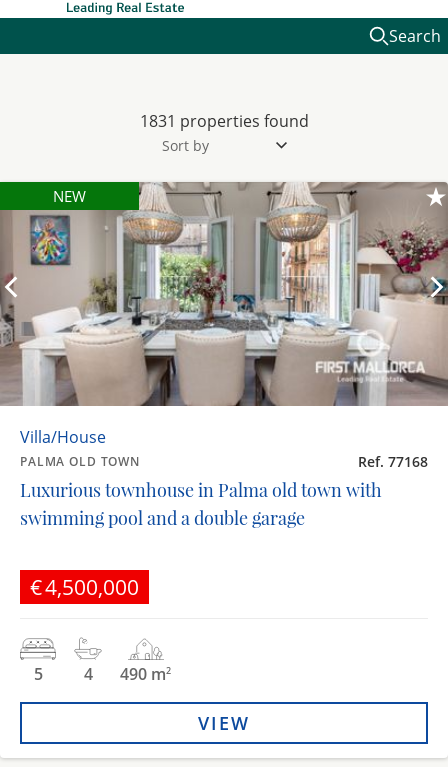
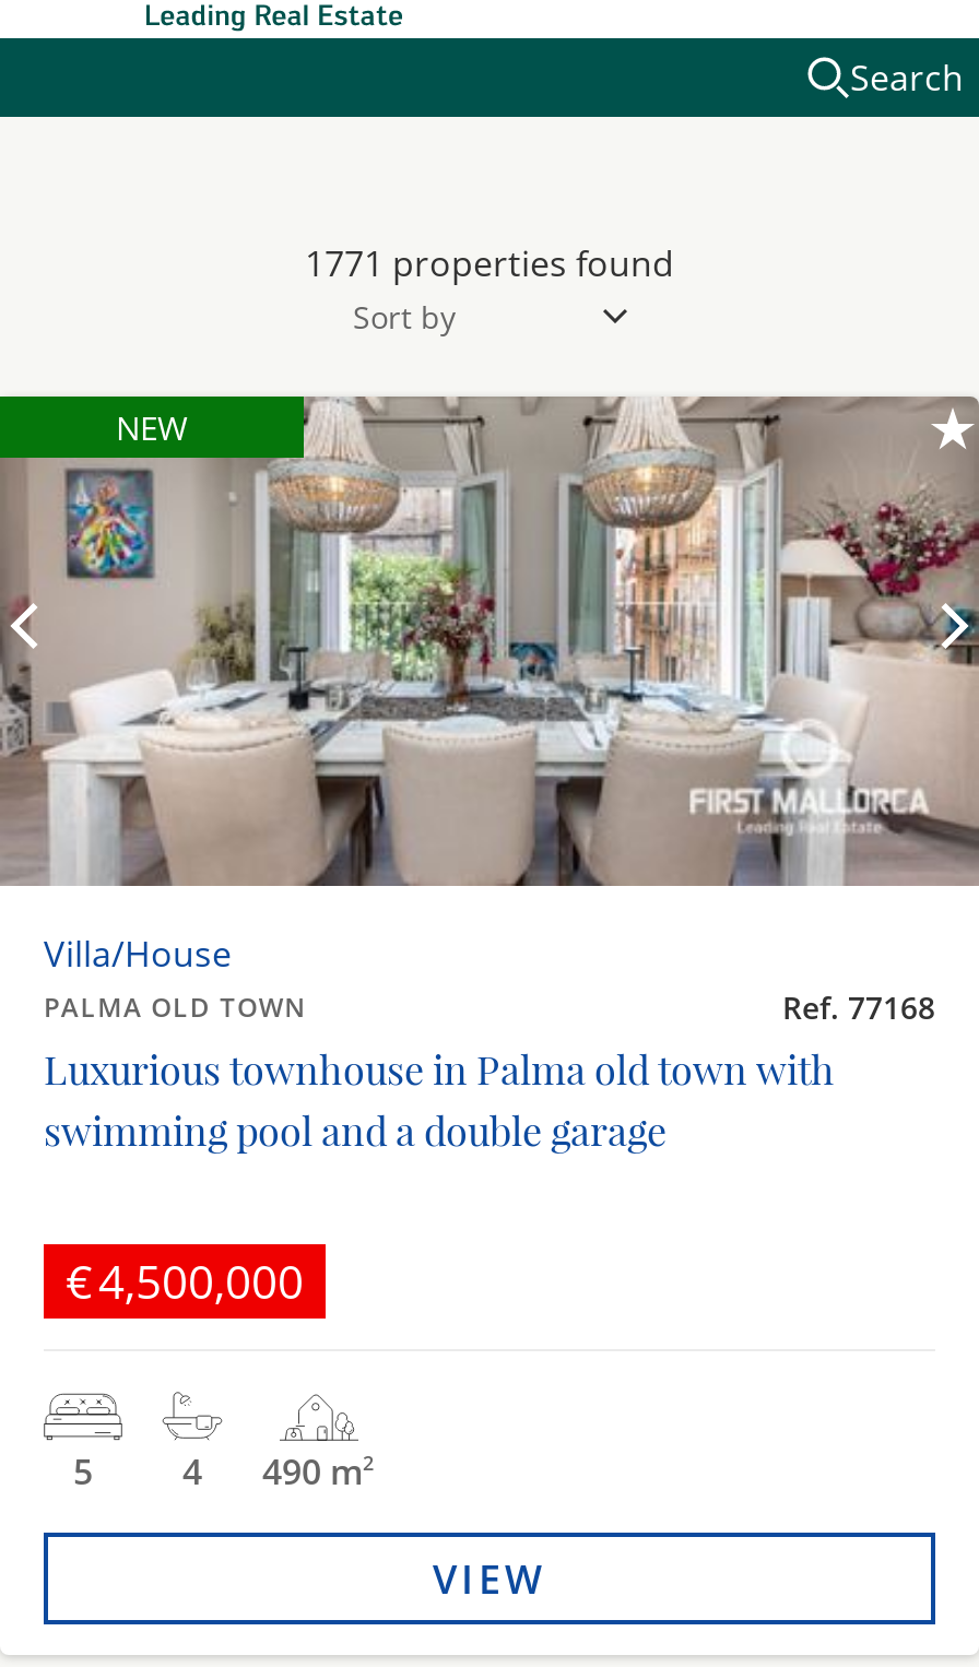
- 1831 properties found
+ 1771 properties found
